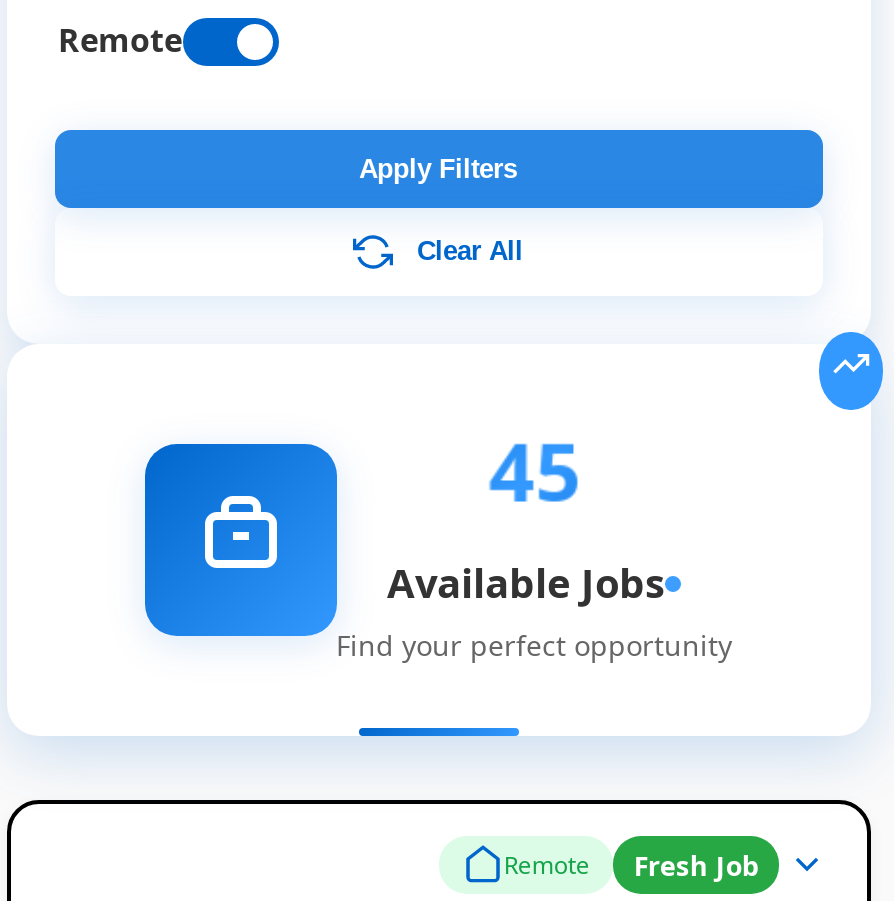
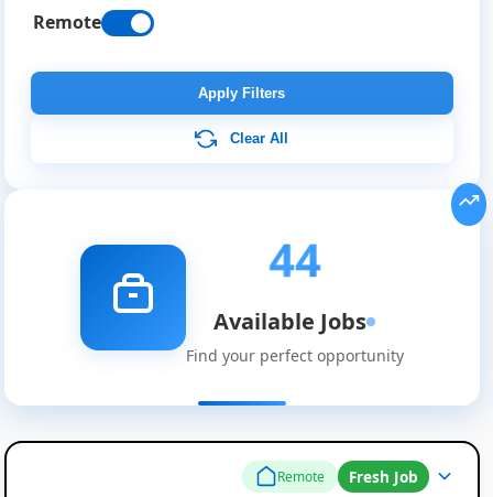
- 45
+ 44
